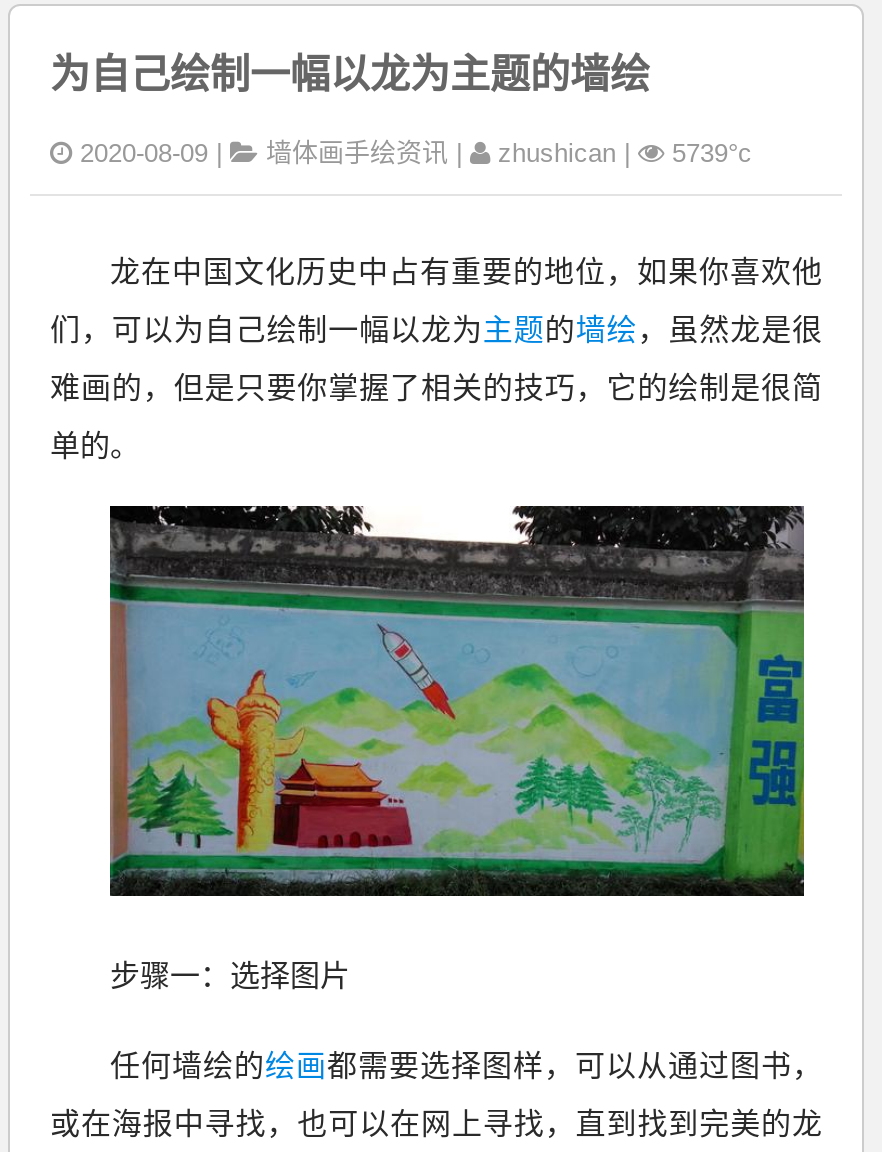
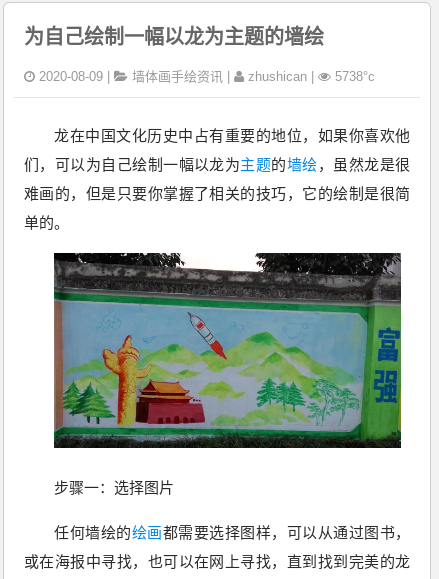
- 5739°c
+ 5738°c
